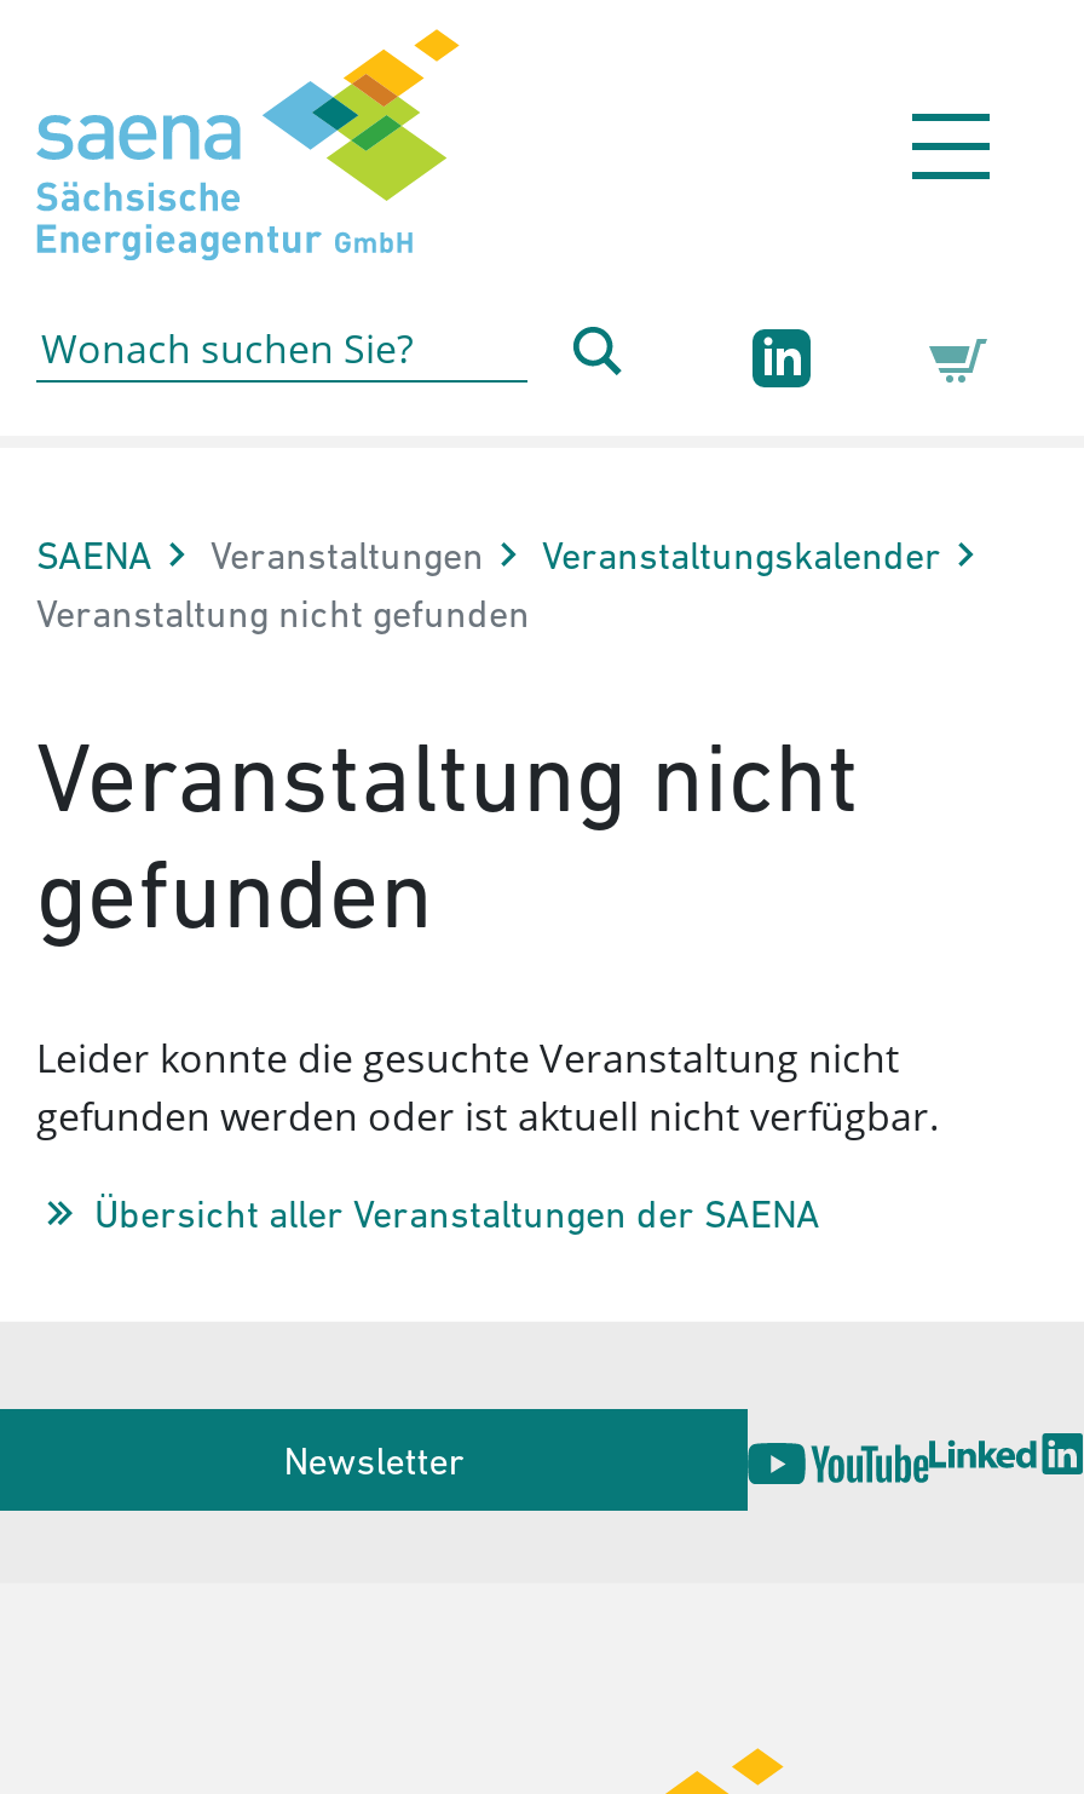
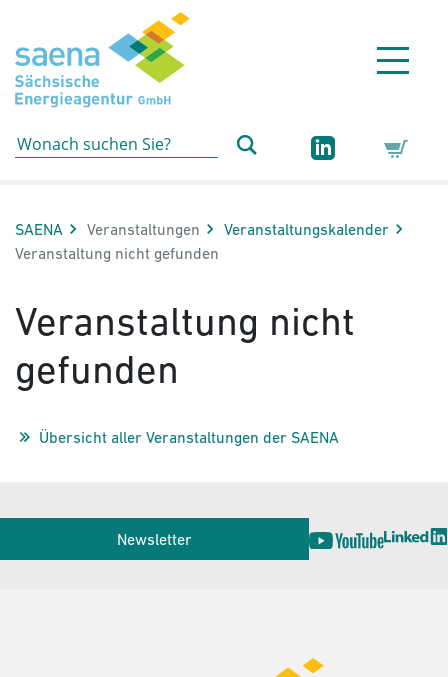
- Leider konnte die gesuchte Veranstaltung nicht
- gefunden werden oder ist aktuell nicht verfügbar.
